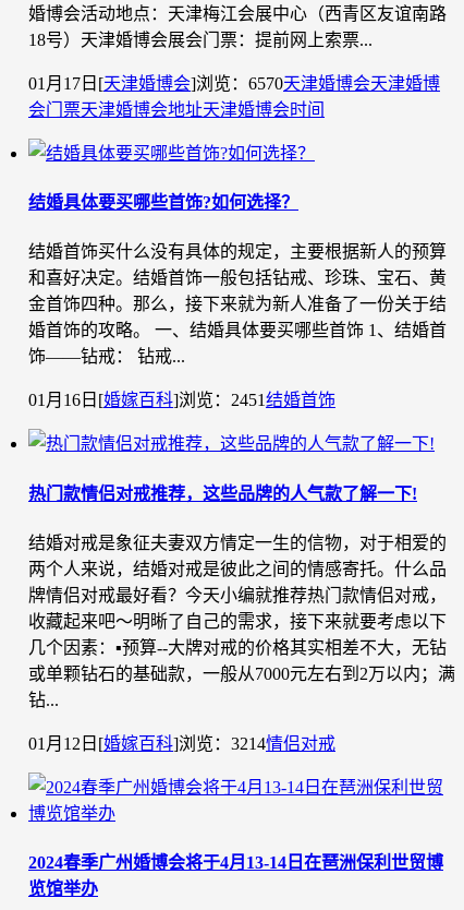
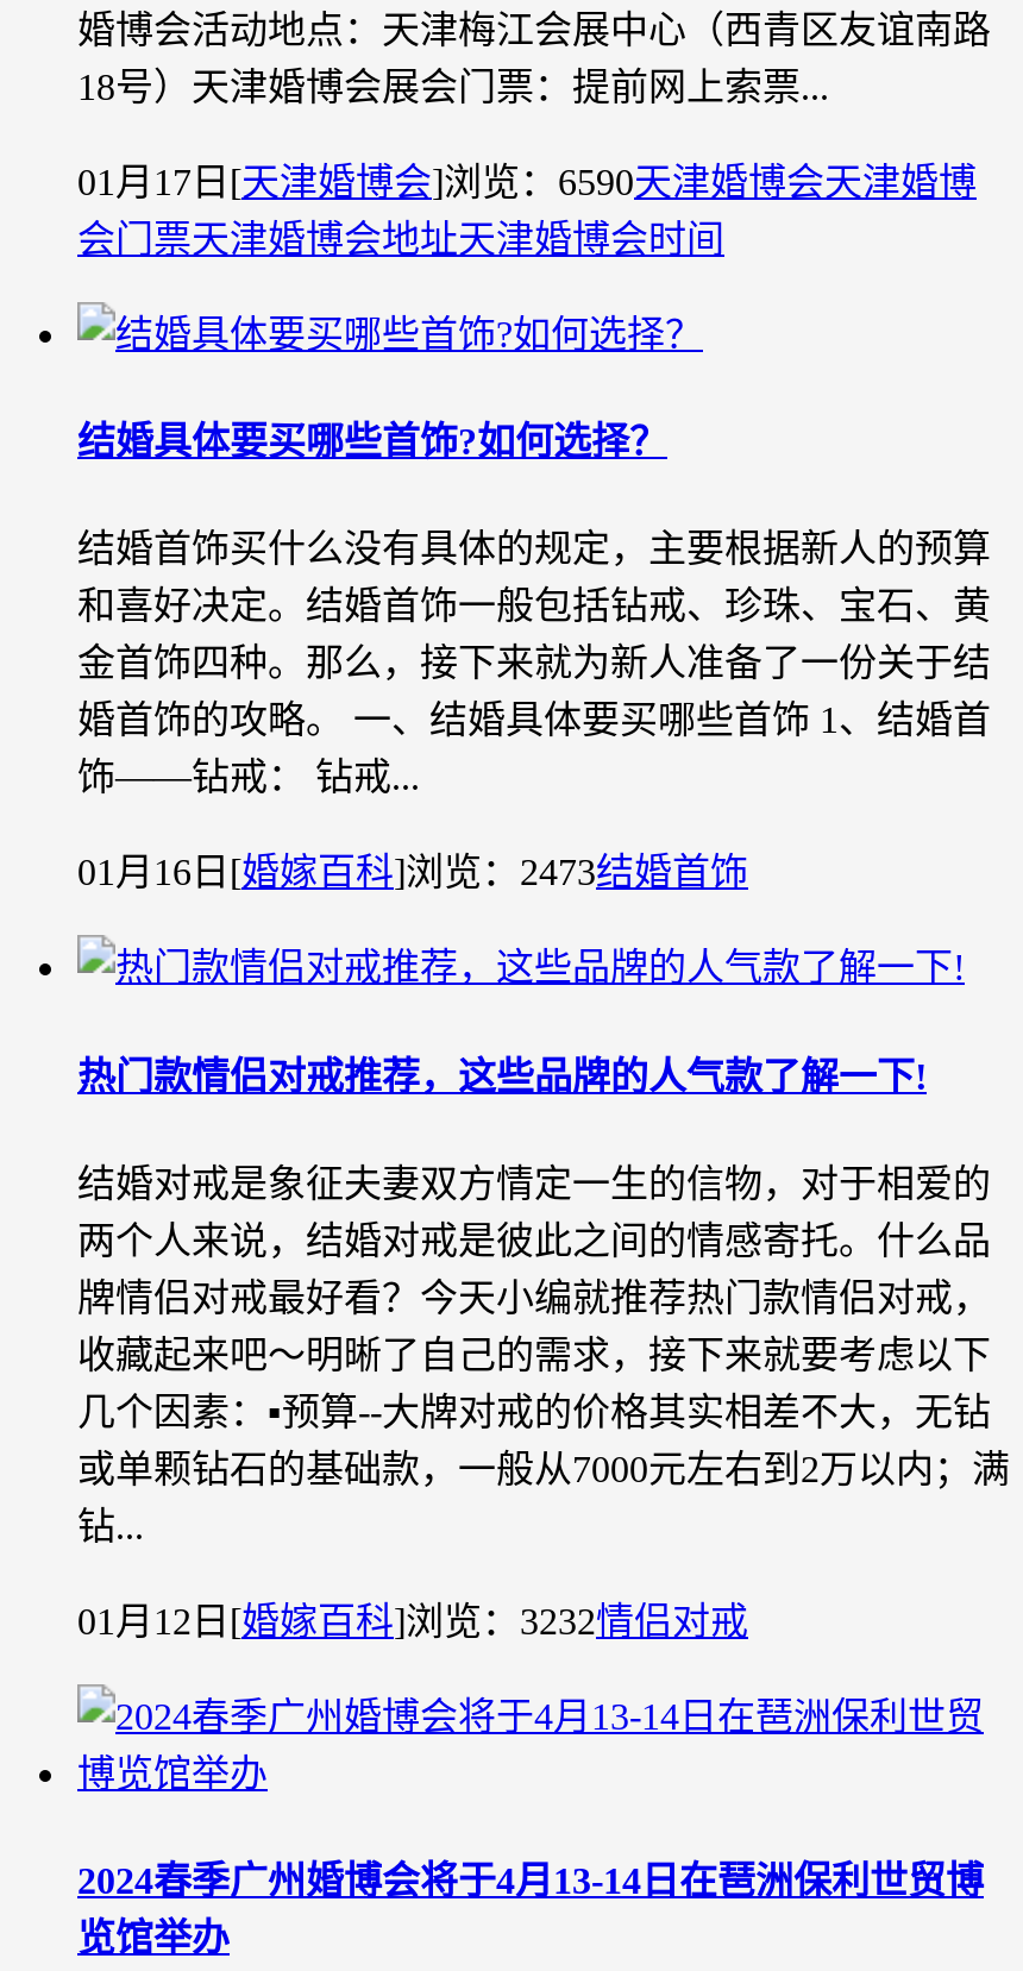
- 01月17日[天津婚博会]浏览：6570天津婚博会天津婚博
+ 01月17日[天津婚博会]浏览：6590天津婚博会天津婚博

- 01月16日[婚嫁百科]浏览：2451结婚首饰
+ 01月16日[婚嫁百科]浏览：2473结婚首饰

- 01月12日[婚嫁百科]浏览：3214情侣对戒
+ 01月12日[婚嫁百科]浏览：3232情侣对戒
